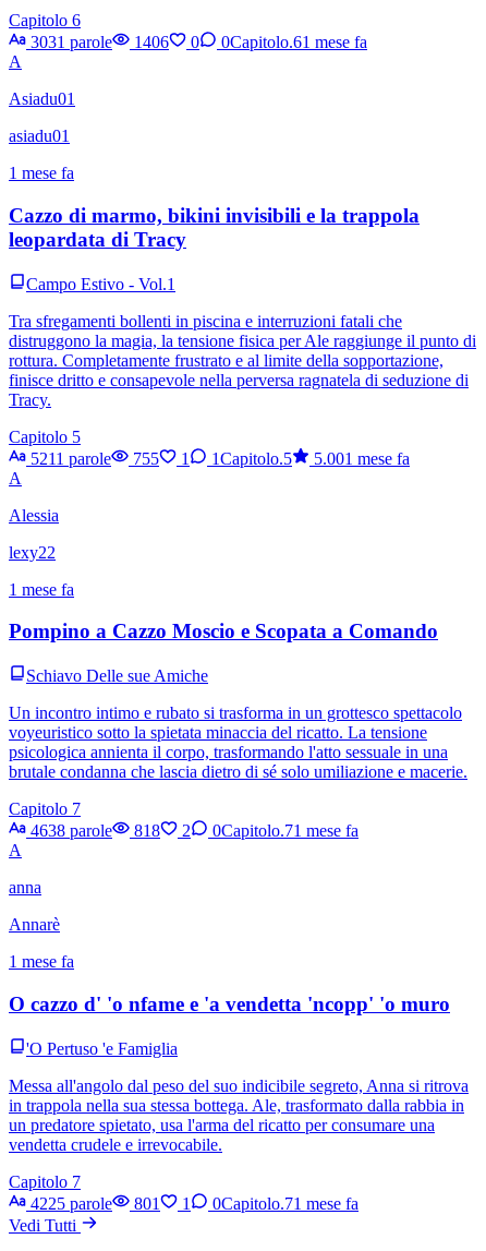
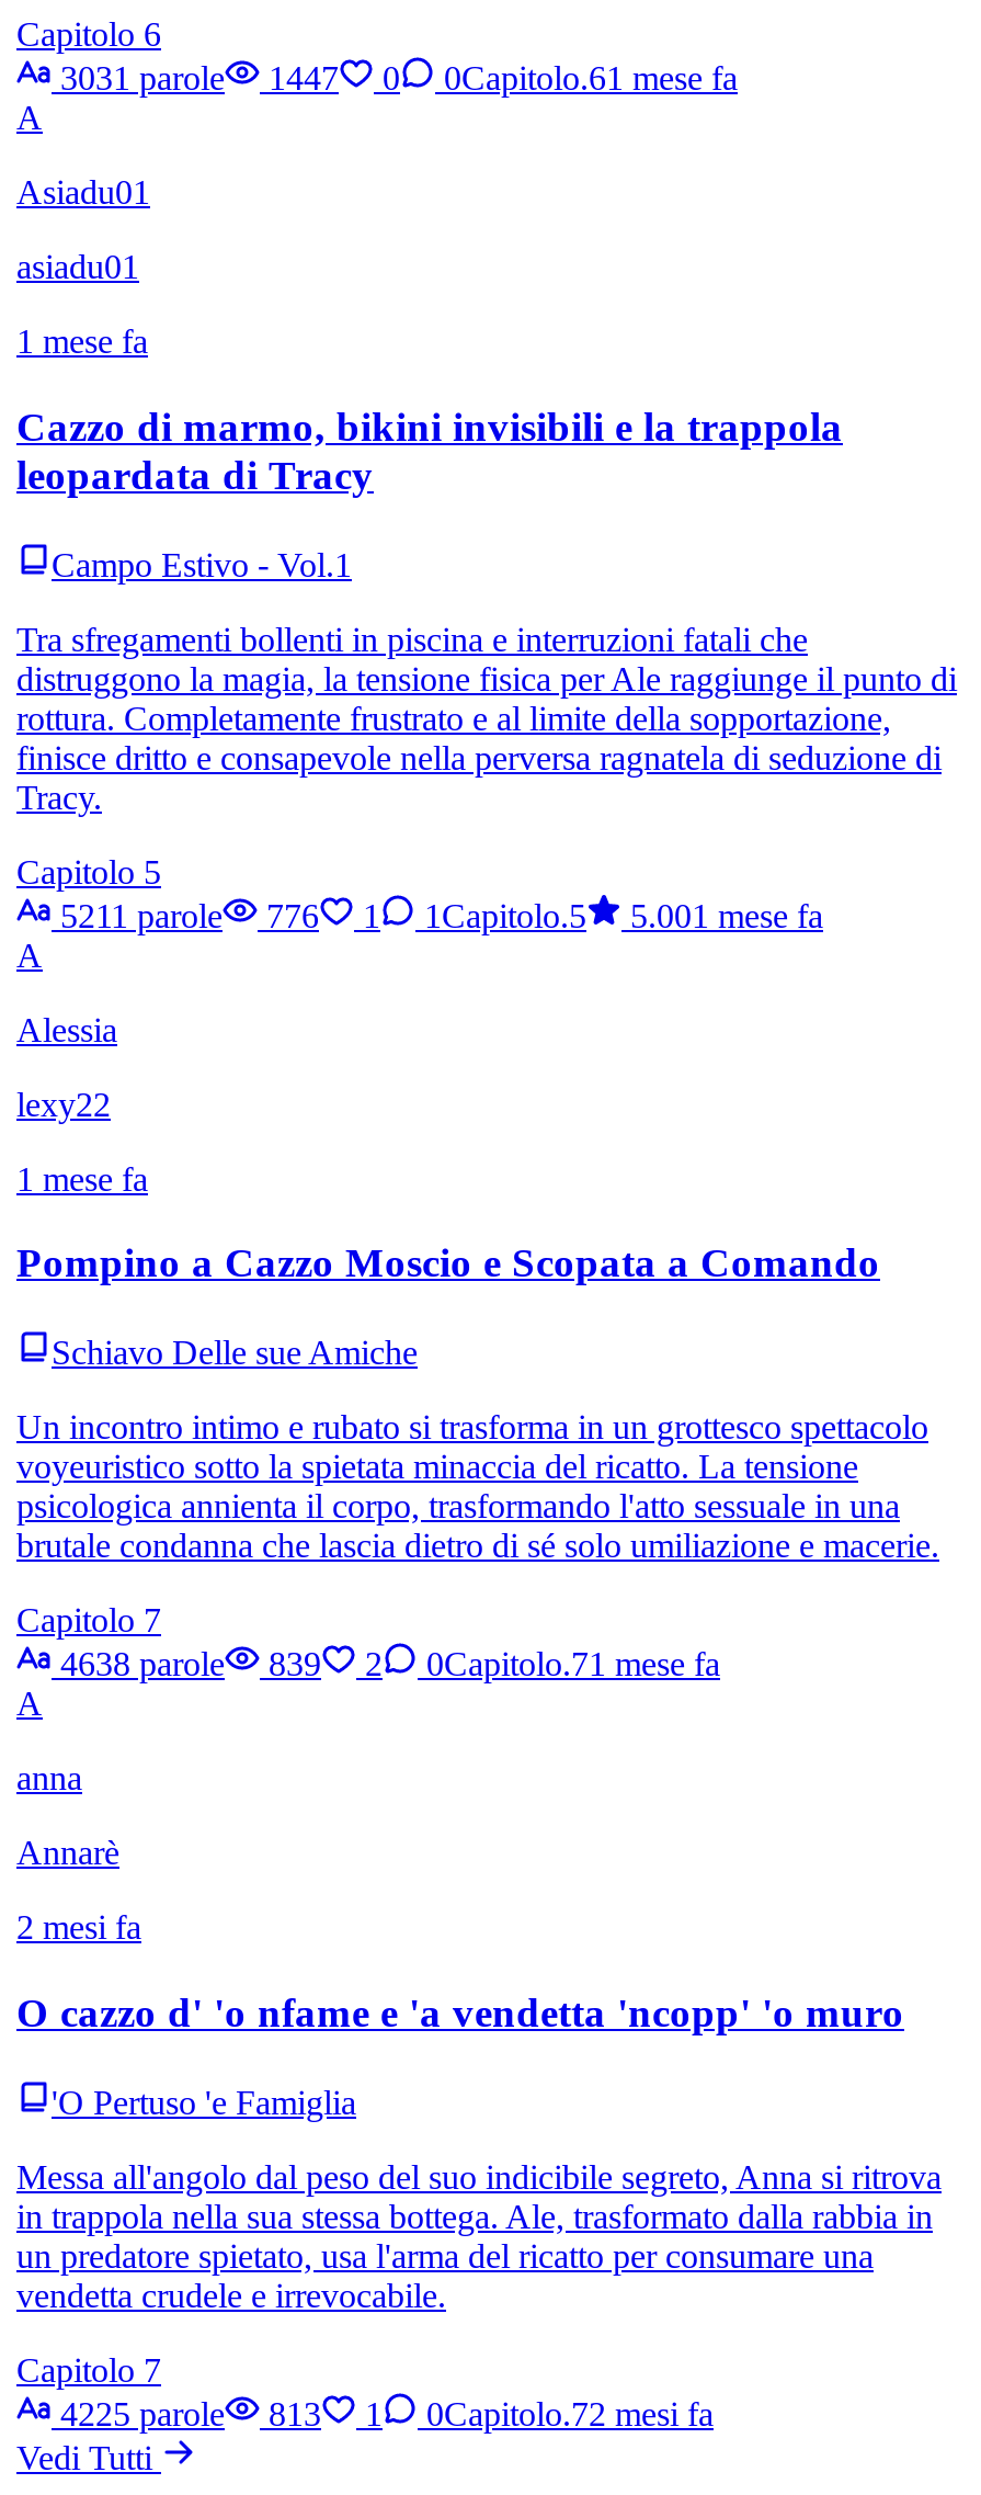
- 3031 parole 1406 0 0Capitolo.61 mese fa
+ 3031 parole 1447 0 0Capitolo.61 mese fa

- 5211 parole 755 1 1 Capitolo.5 5.001 mese fa
+ 5211 parole 776 1 1 Capitolo.5 5.001 mese fa

- 4638 parole 818 2 0Capitolo.71 mese fa
+ 4638 parole 839 2 0Capitolo.71 mese fa

- 1 mese fa
+ 2 mesi fa

- 801
+ 813

- 0Capitolo.71 mese fa
+ 0Capitolo.72 mesi fa
